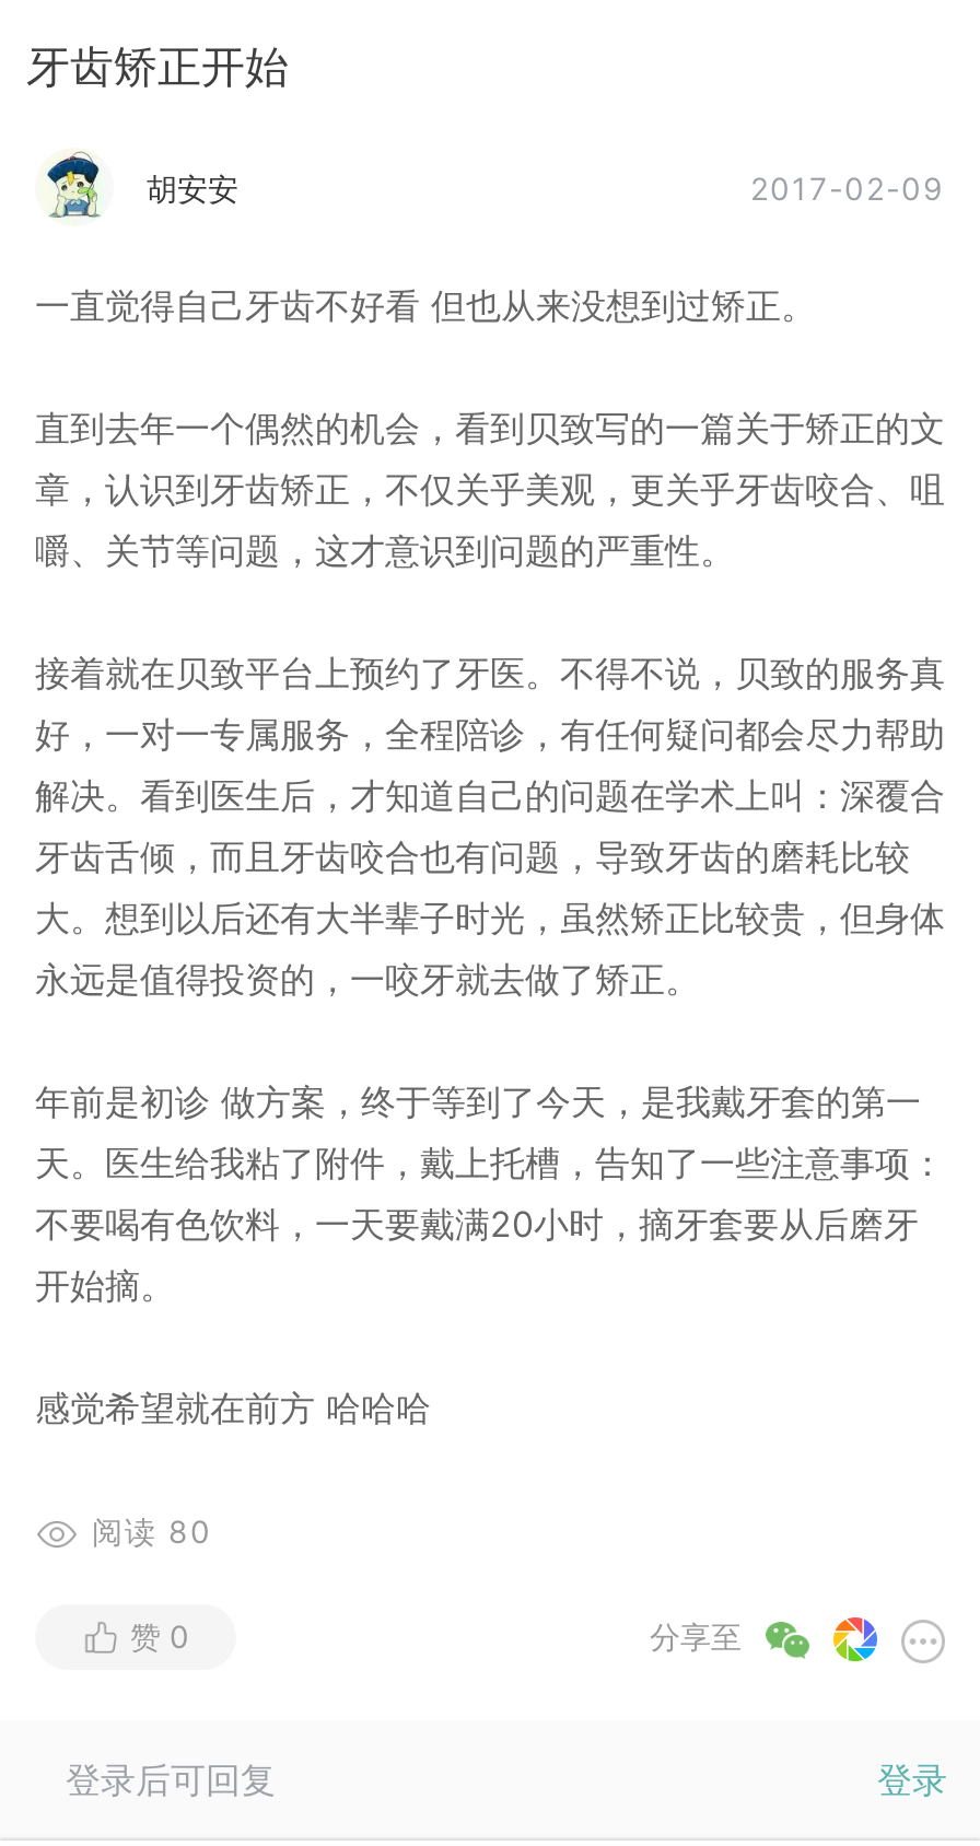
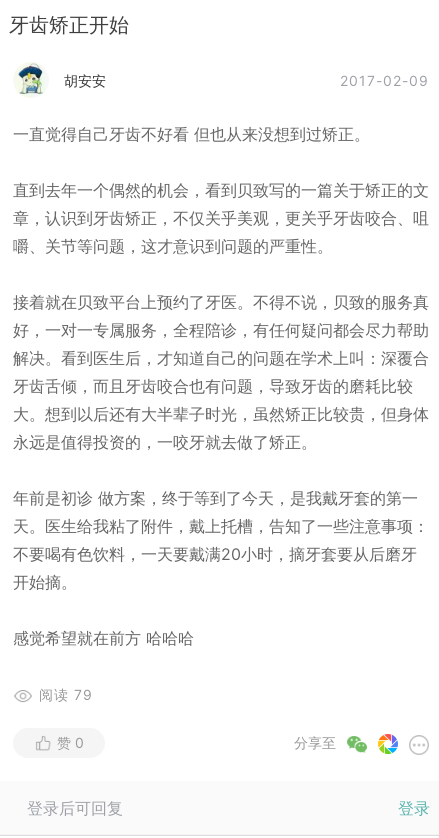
- 阅读80
+ 阅读79
